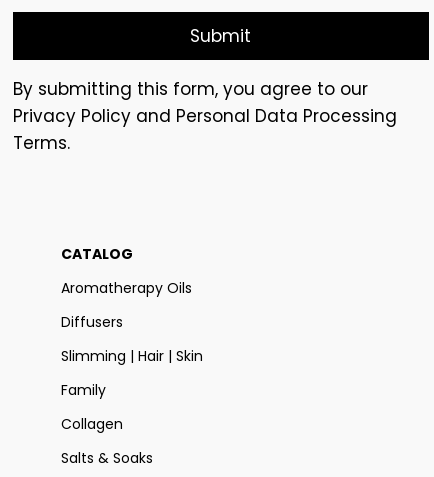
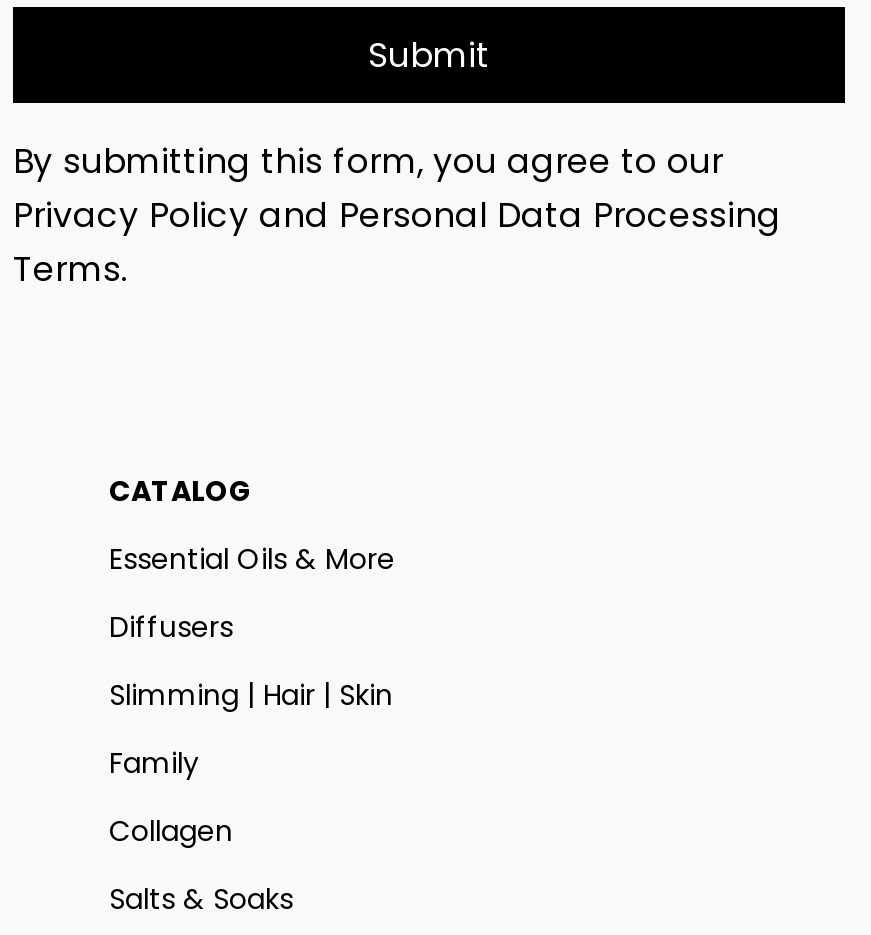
- Aromatherapy Oils
+ Essential Oils & More
